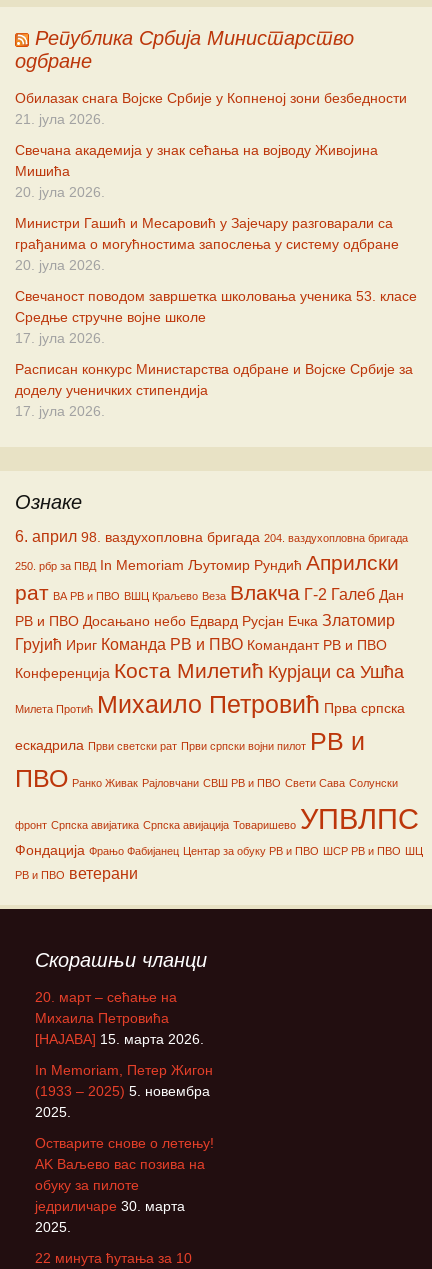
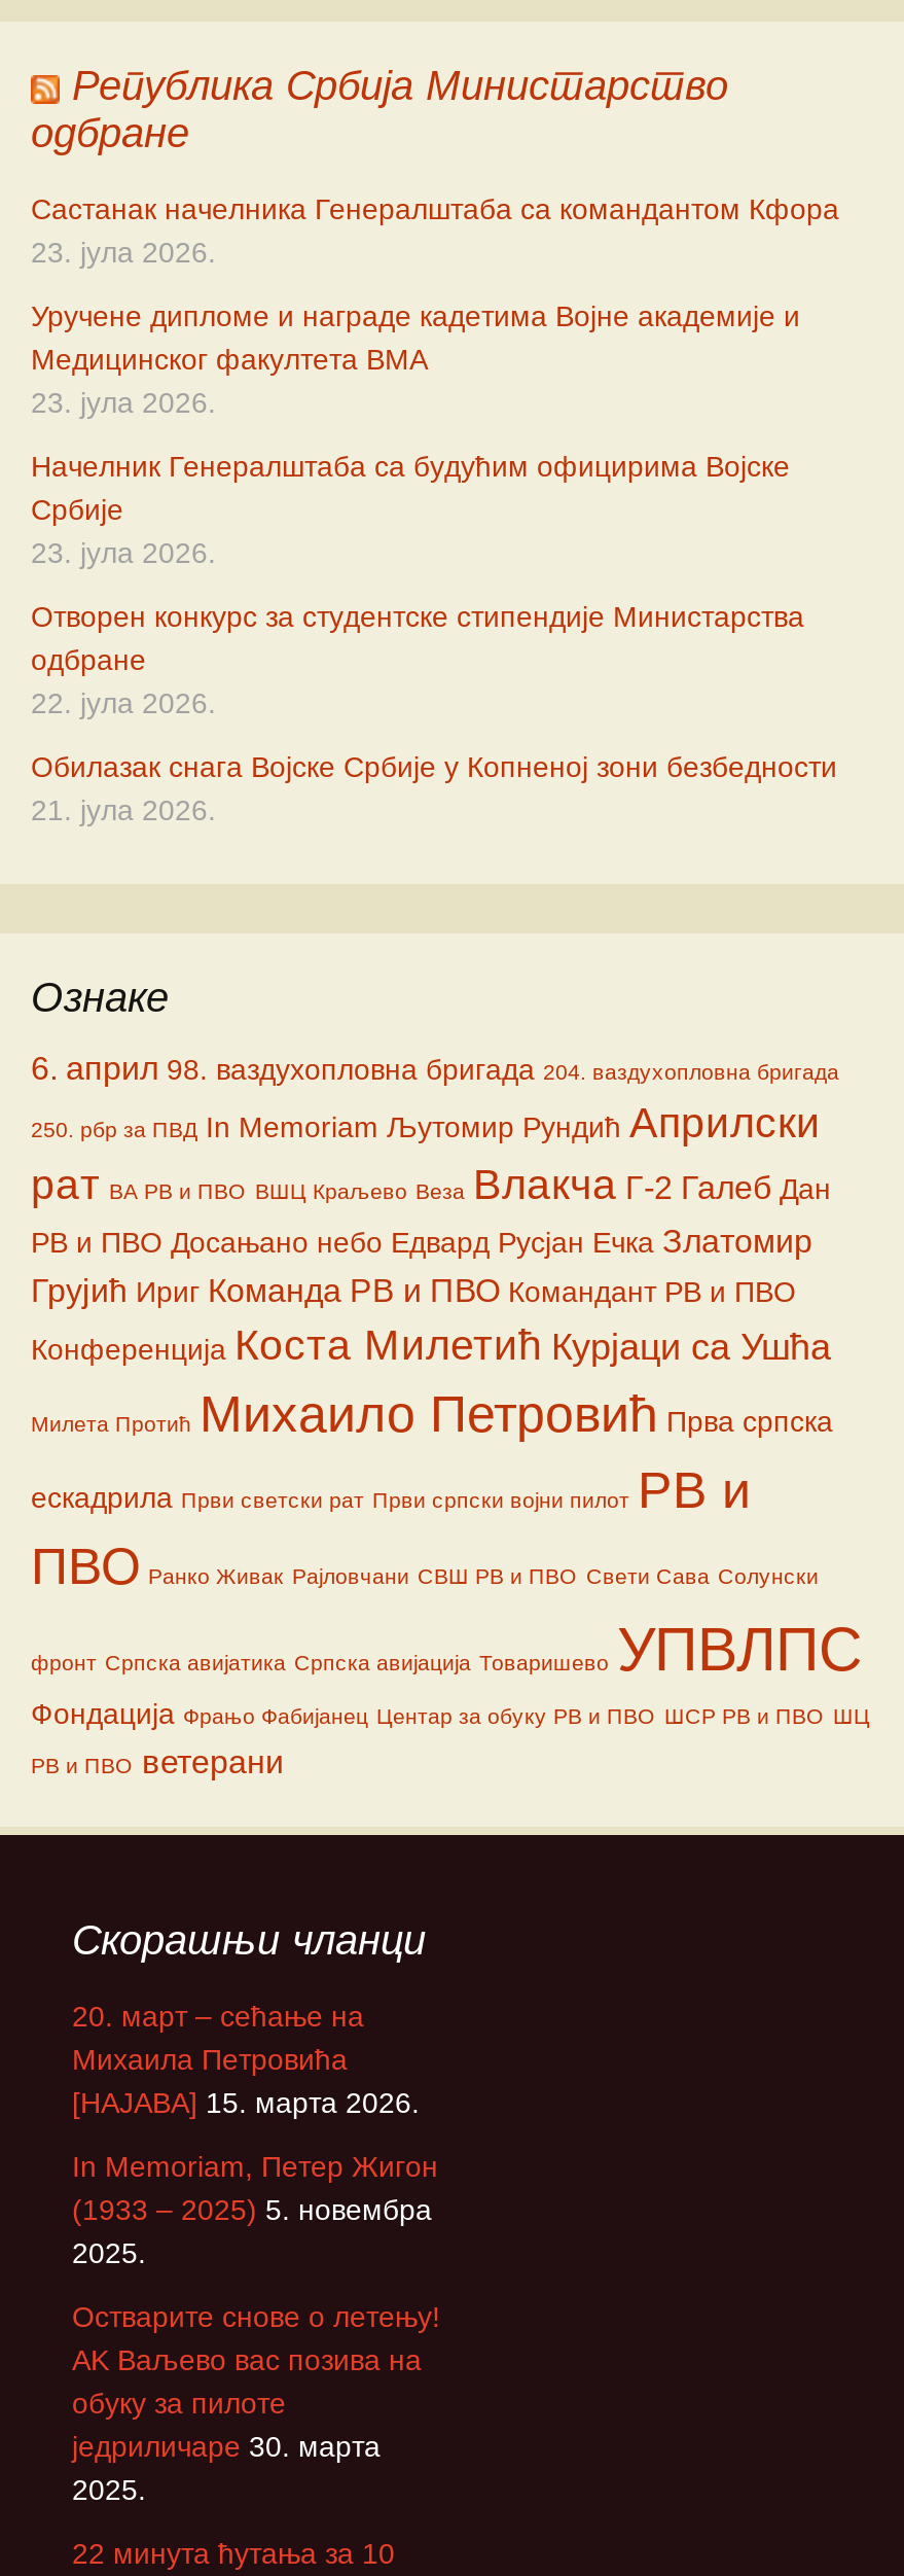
+ Састанак начелника Генералштаба са командантом Кфора
+ 23. јула 2026.
+ Уручене дипломе и награде кадетима Војне академије и
+ Медицинског факултета ВМА
+ 23. јула 2026.
+ Начелник Генералштаба са будућим официрима Војске
+ Србије
+ 23. јула 2026.
+ Отворен конкурс за студентске стипендије Министарства
+ одбране
+ 22. јула 2026.

moved down: Oбилазак снага Војске Србије у Копненој зони безбедности | 21. јула 2026.

- Свечана академија у знак сећања на војводу Живојина
- Мишића
- 20. јула 2026.
- Министри Гашић и Месаровић у Зајечару разговарали са
- грађанима о могућностима запослења у систему одбране
- 20. јула 2026.
- Свечаност поводом завршетка школовања ученика 53. класе
- Средње стручне војне школе
- 17. јула 2026.
- Расписан конкурс Министарства одбране и Војске Србије за
- доделу ученичких стипендија
- 17. јула 2026.
